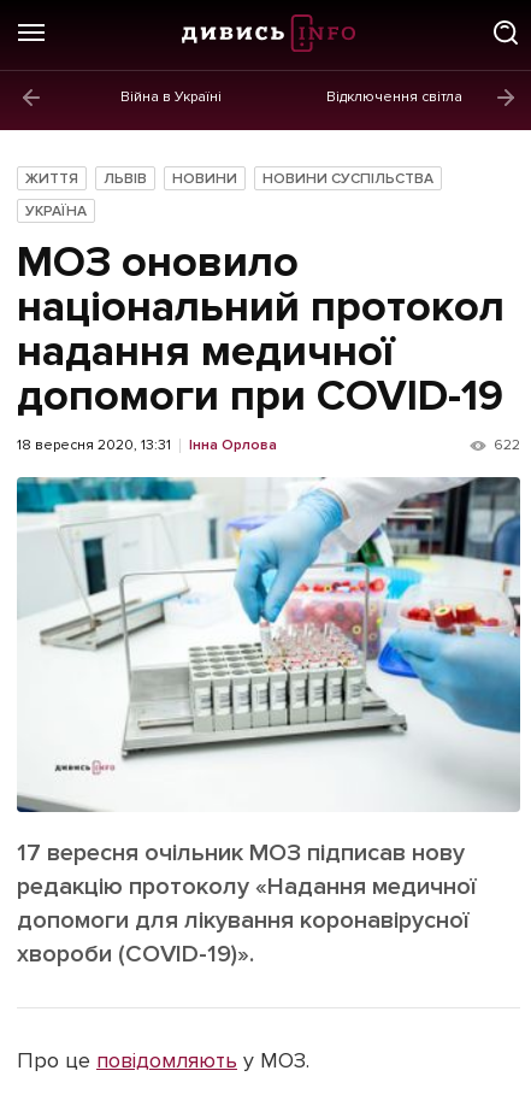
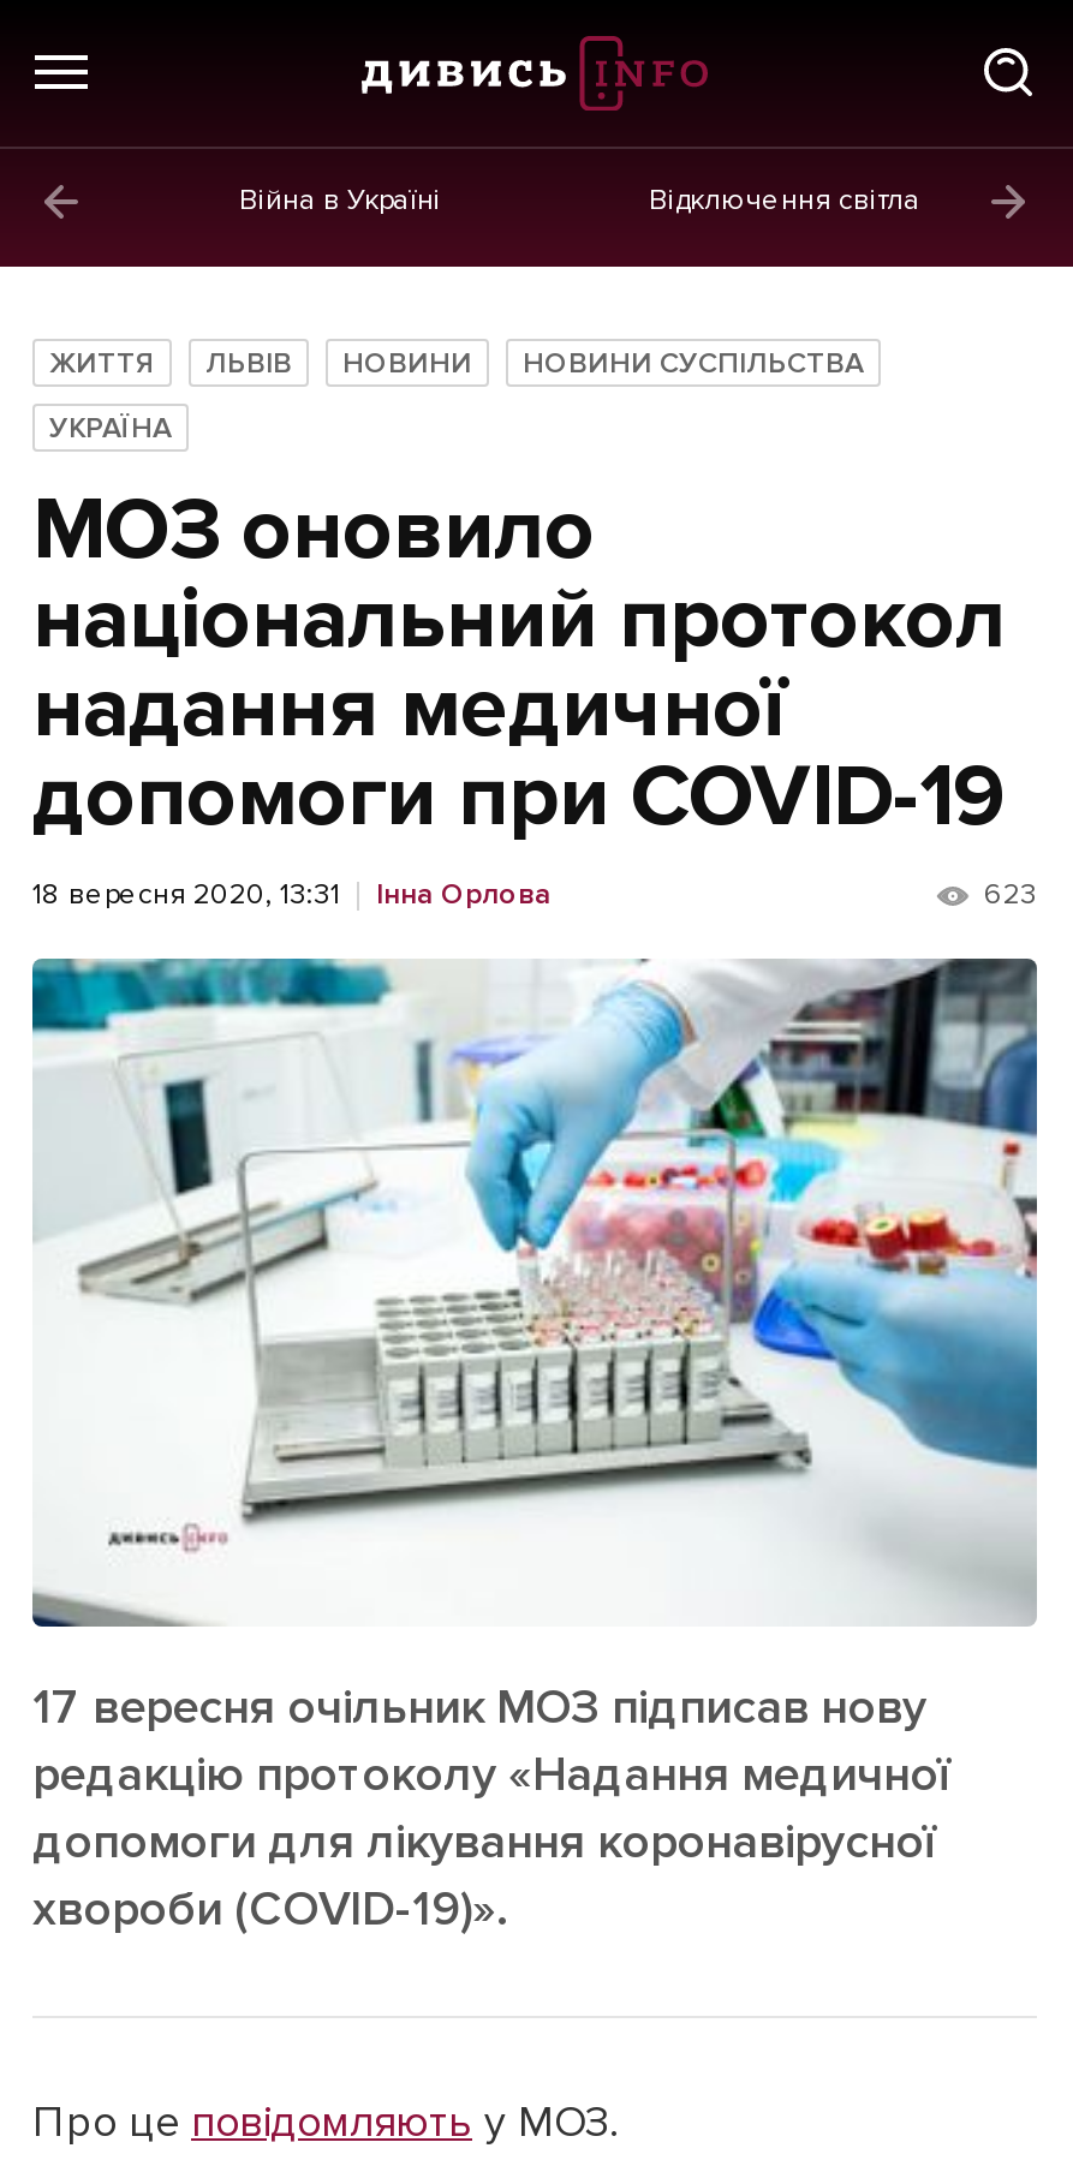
- 622
+ 623
